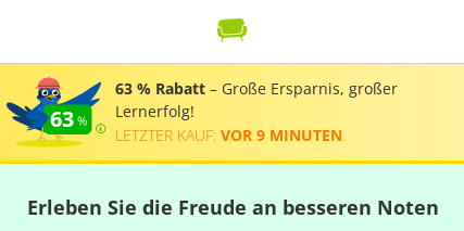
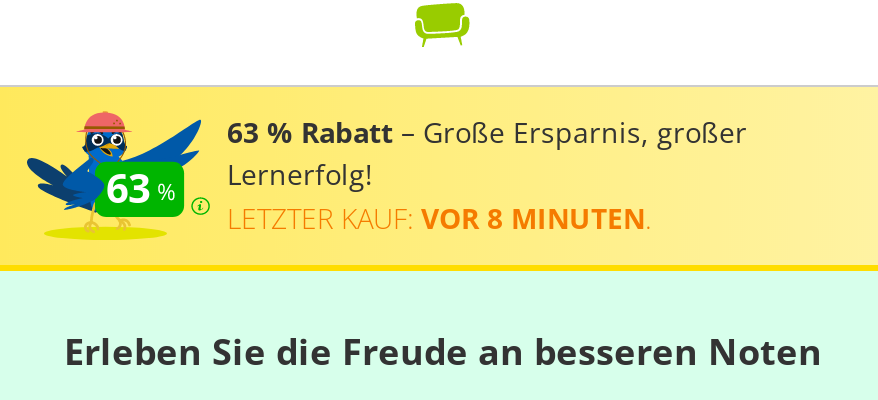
- LETZTER KAUF: VOR 9 MINUTEN.
+ LETZTER KAUF: VOR 8 MINUTEN.
